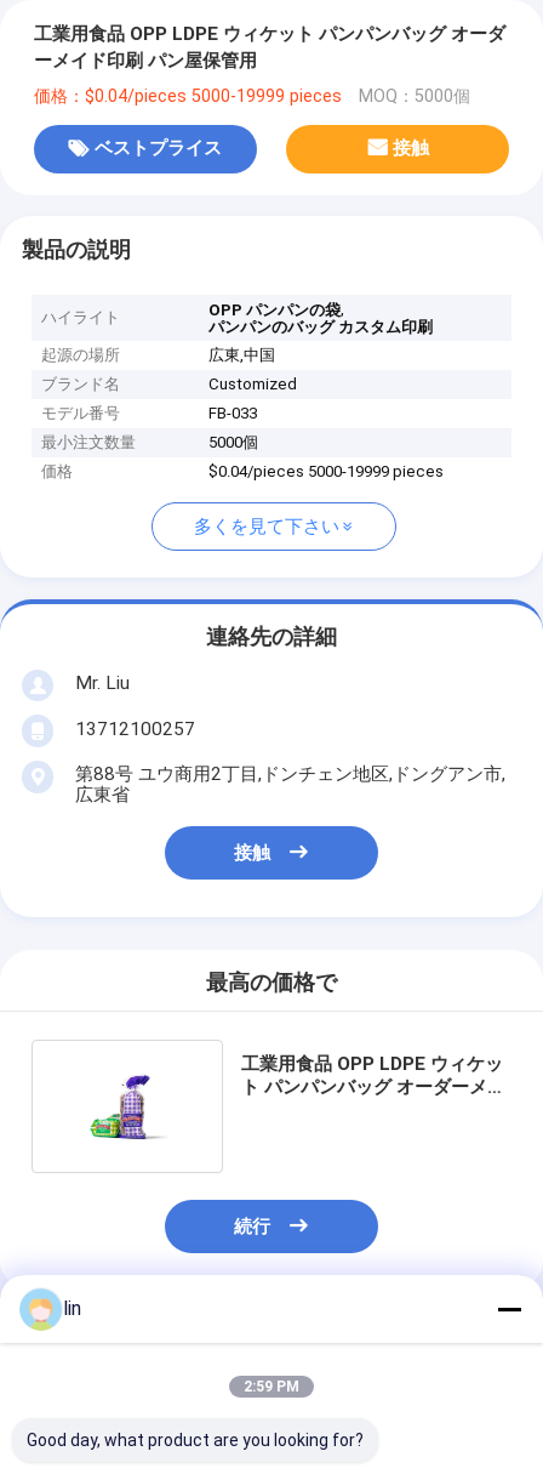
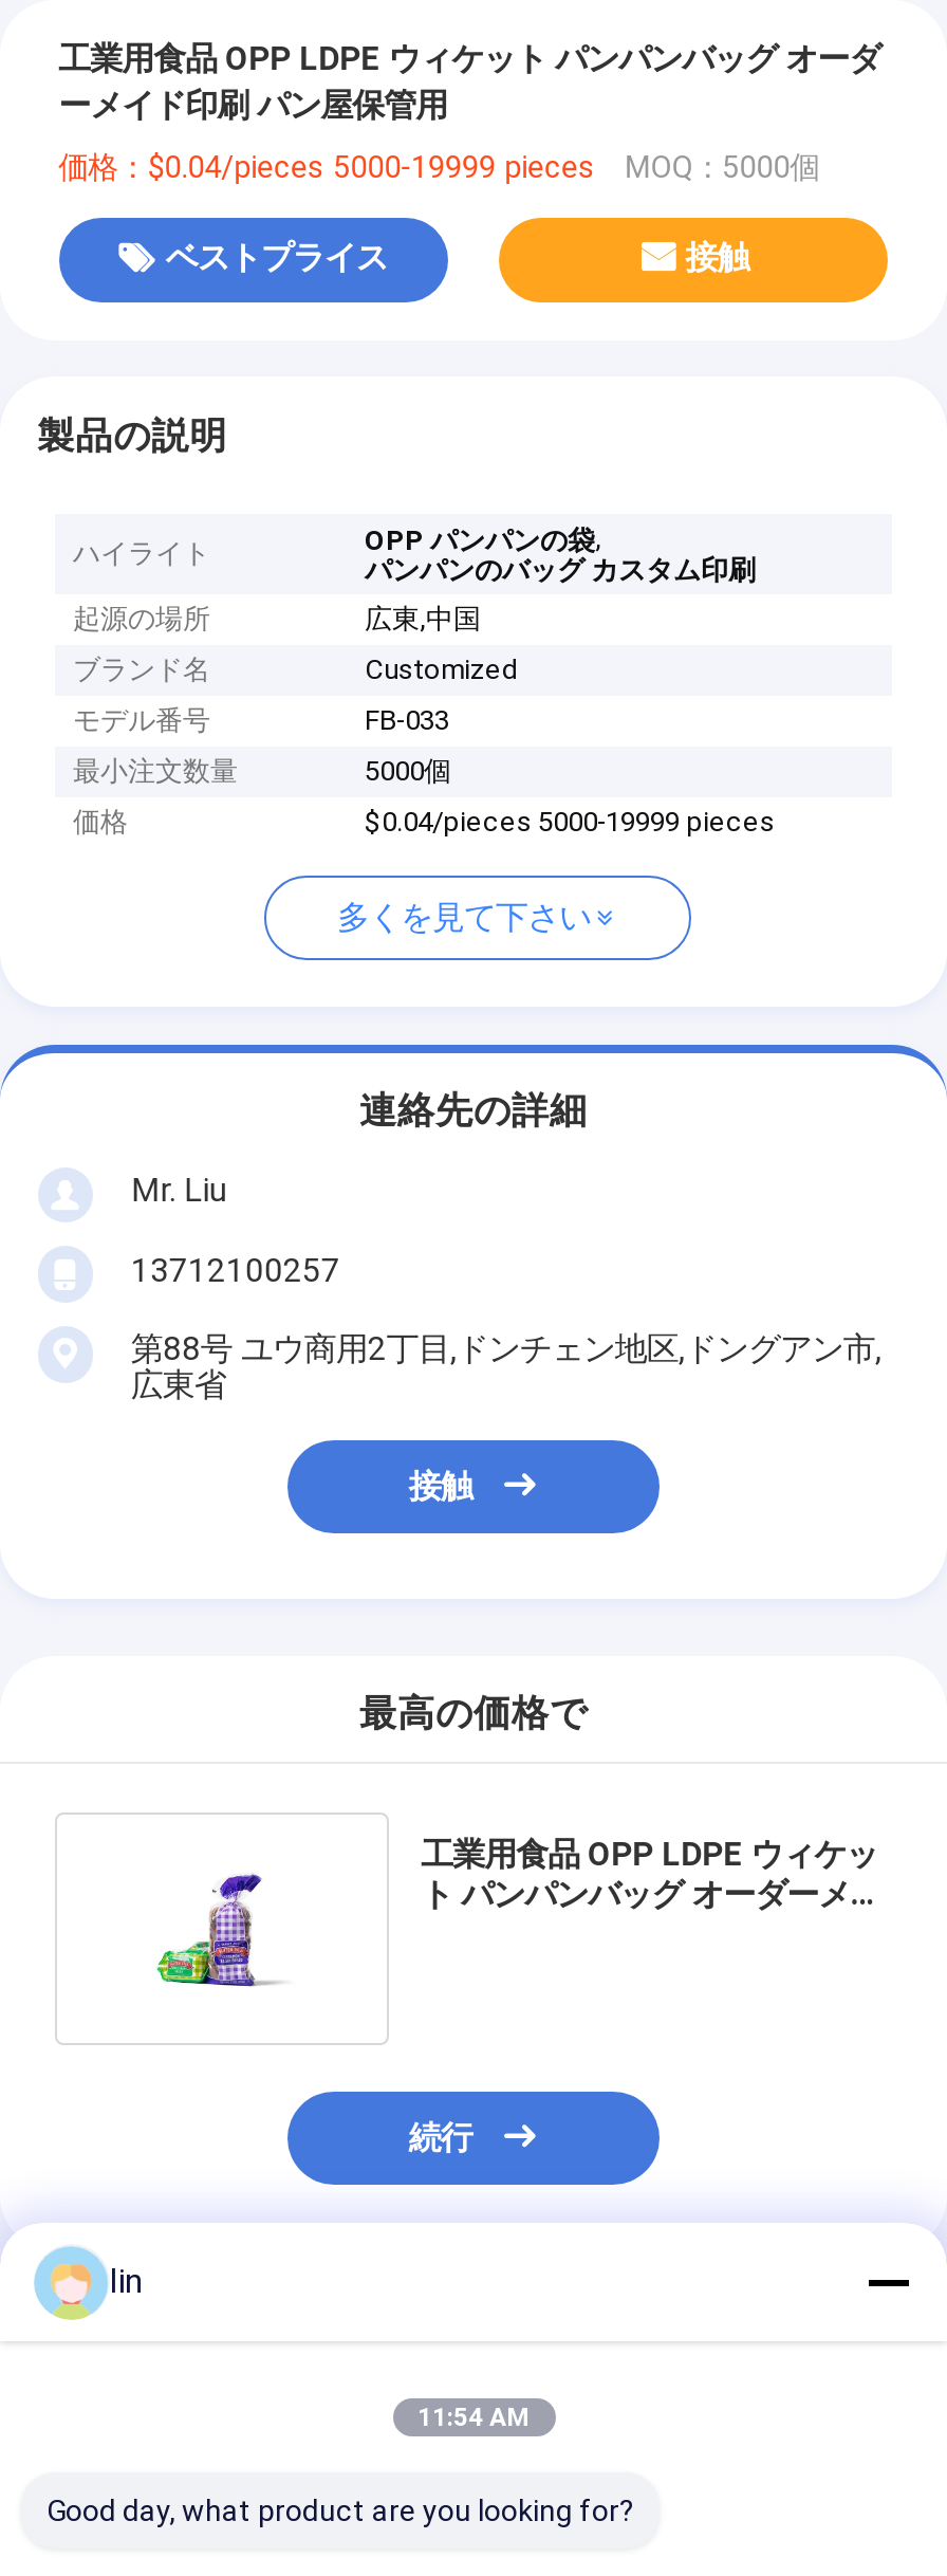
- 2:59 PM
+ 11:54 AM
